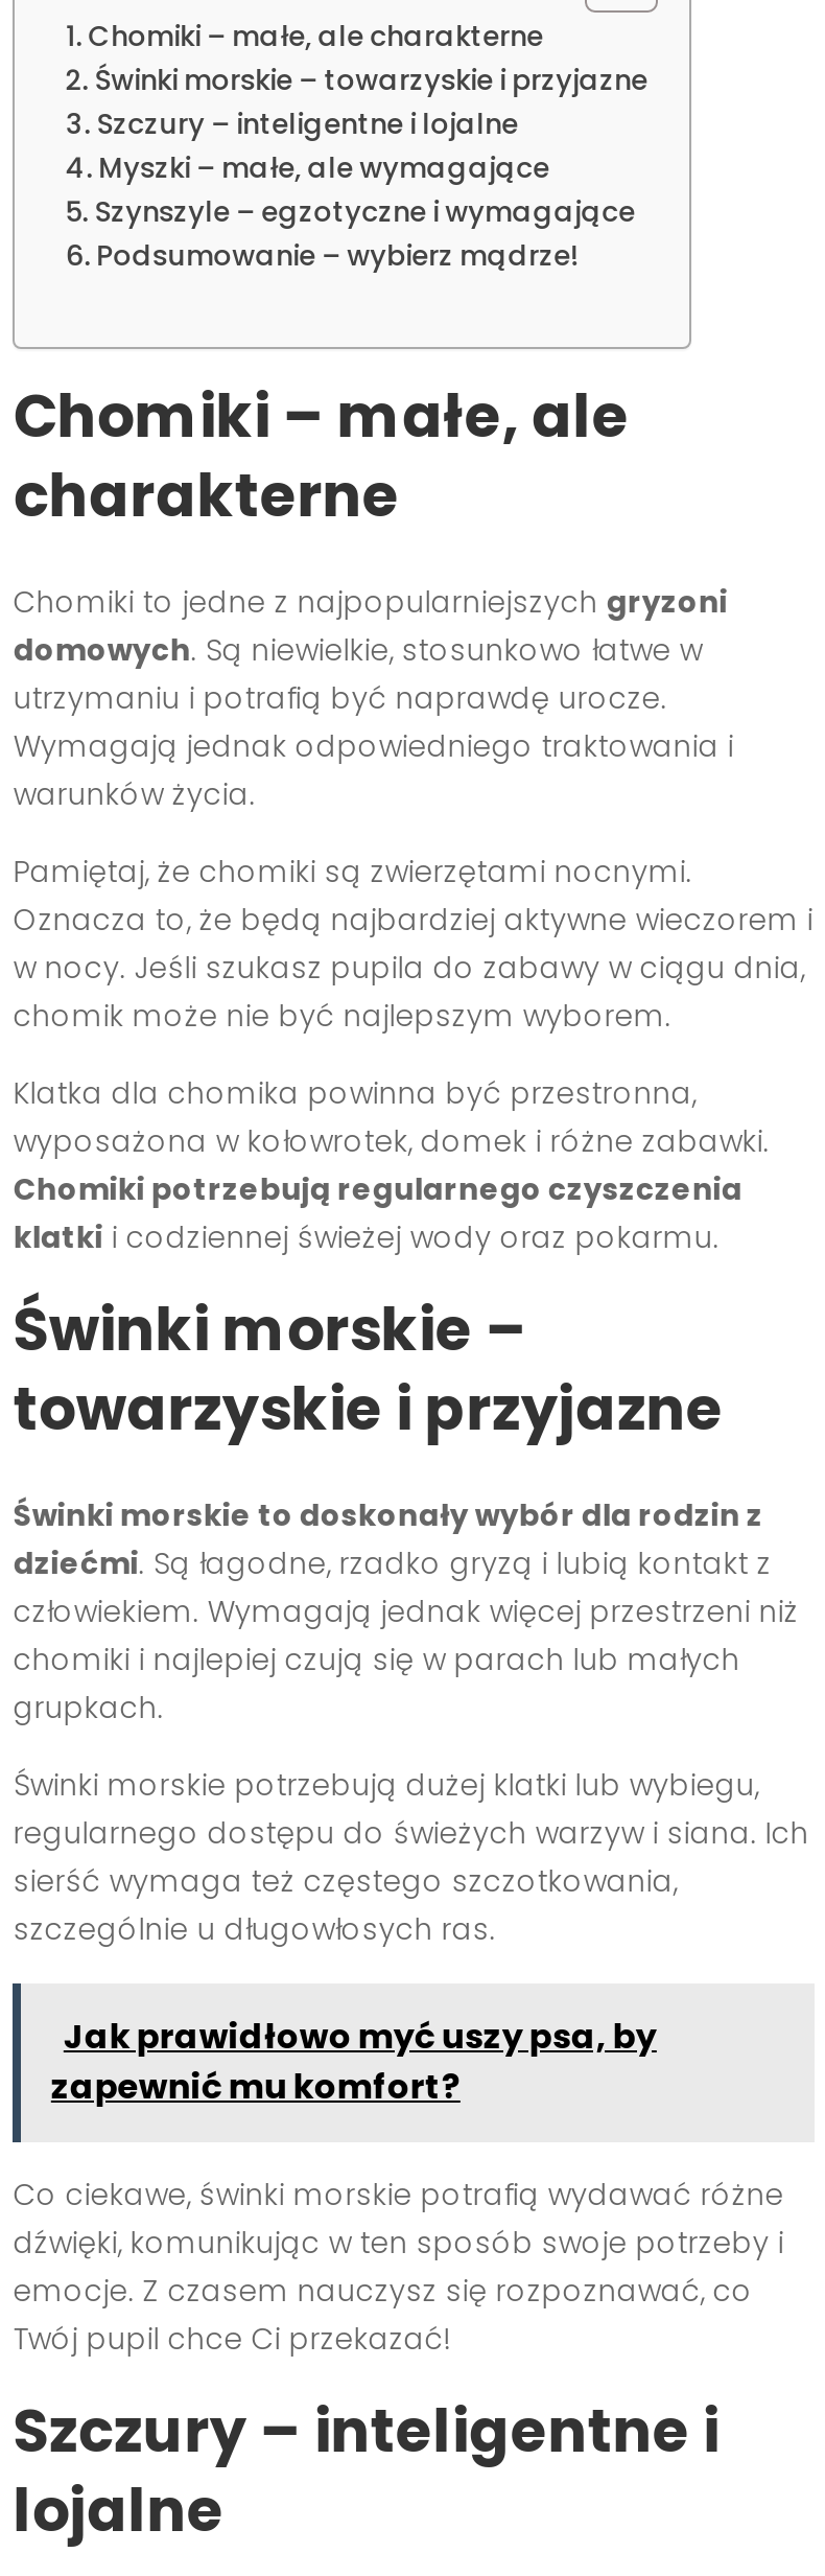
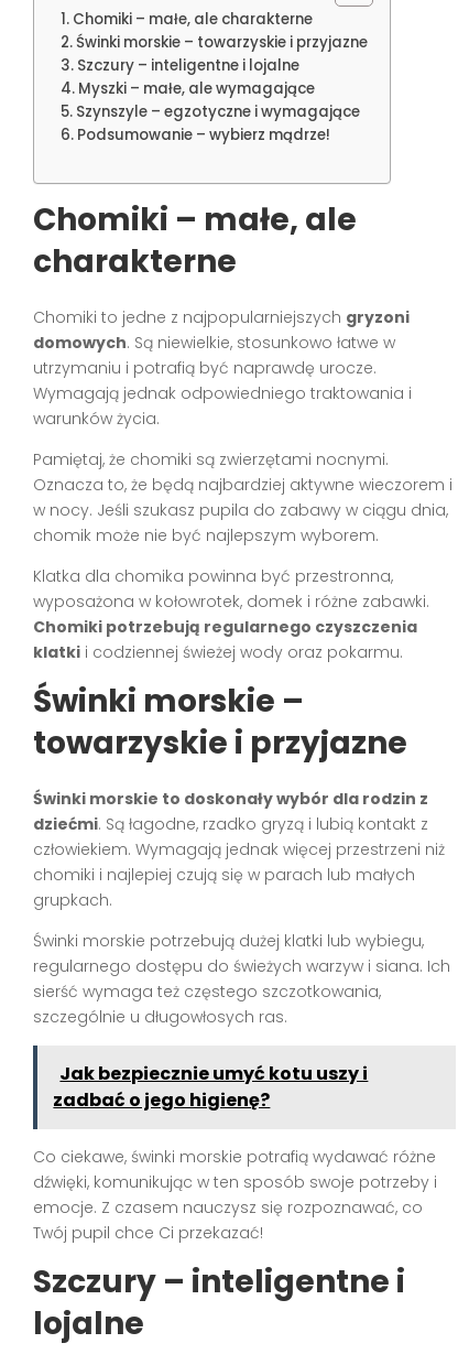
- Jak prawidłowo myć uszy psa, by
- zapewnić mu komfort?
+ Jak bezpiecznie umyć kotu uszy i
+ zadbać o jego higienę?
